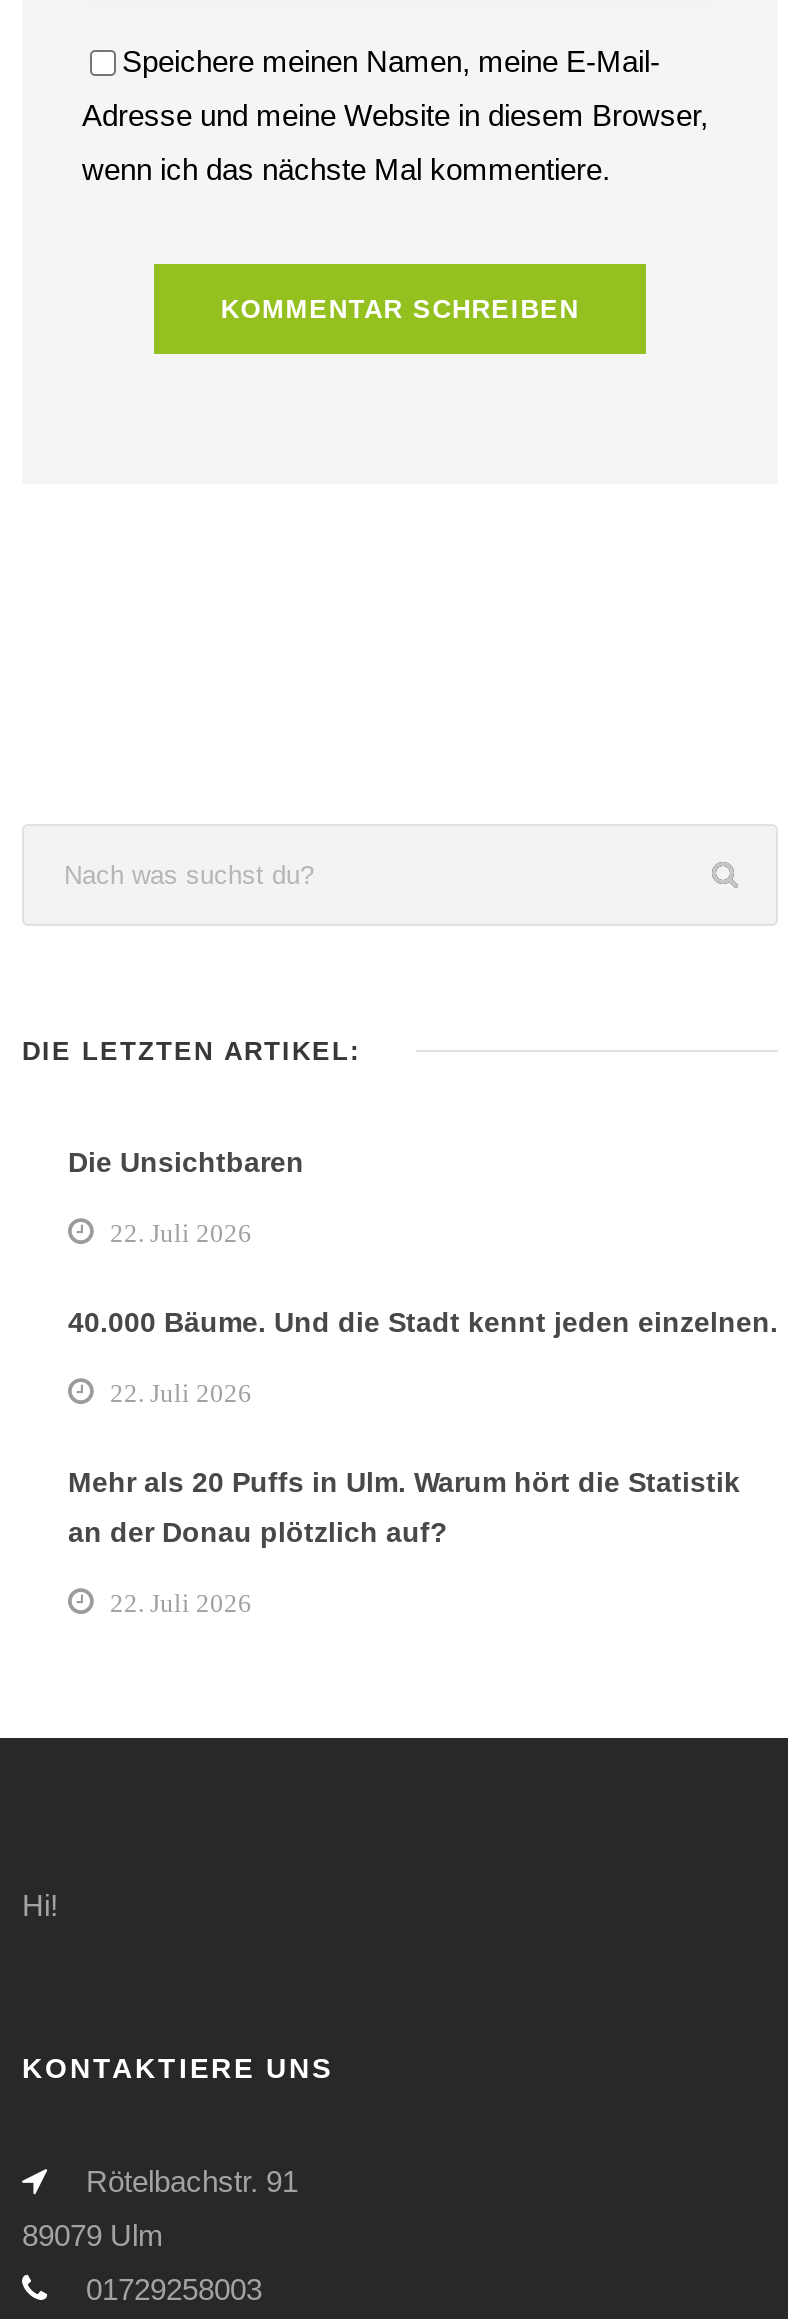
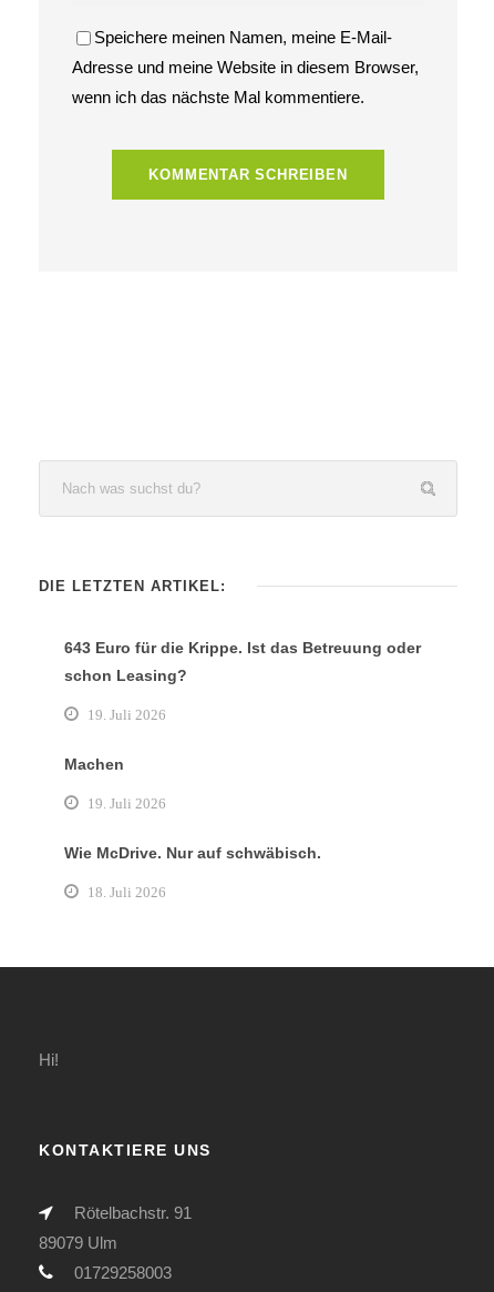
- Die Unsichtbaren
+ 643 Euro für die Krippe. Ist das Betreuung oder

- 22. Juli 2026
+ schon Leasing?

- 40.000 Bäume. Und die Stadt kennt jeden einzelnen.
+ 19. Juli 2026

- 22. Juli 2026
+ Machen

- Mehr als 20 Puffs in Ulm. Warum hört die Statistik
+ 19. Juli 2026

- an der Donau plötzlich auf?
+ Wie McDrive. Nur auf schwäbisch.

- 22. Juli 2026
+ 18. Juli 2026
